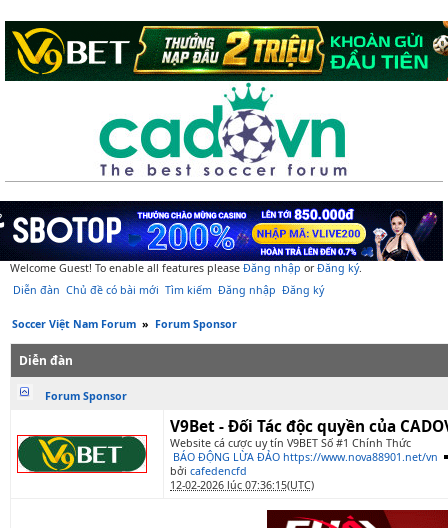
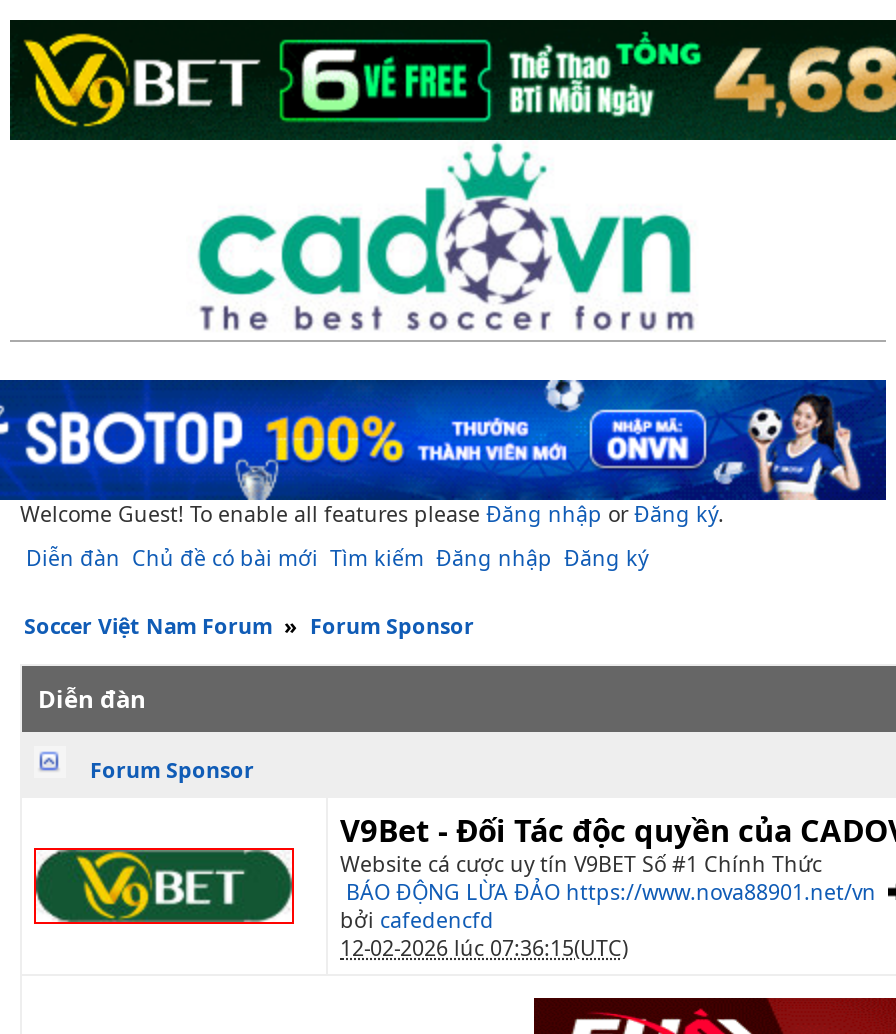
- [image]
+ [image]

- [image]
+ [image]
